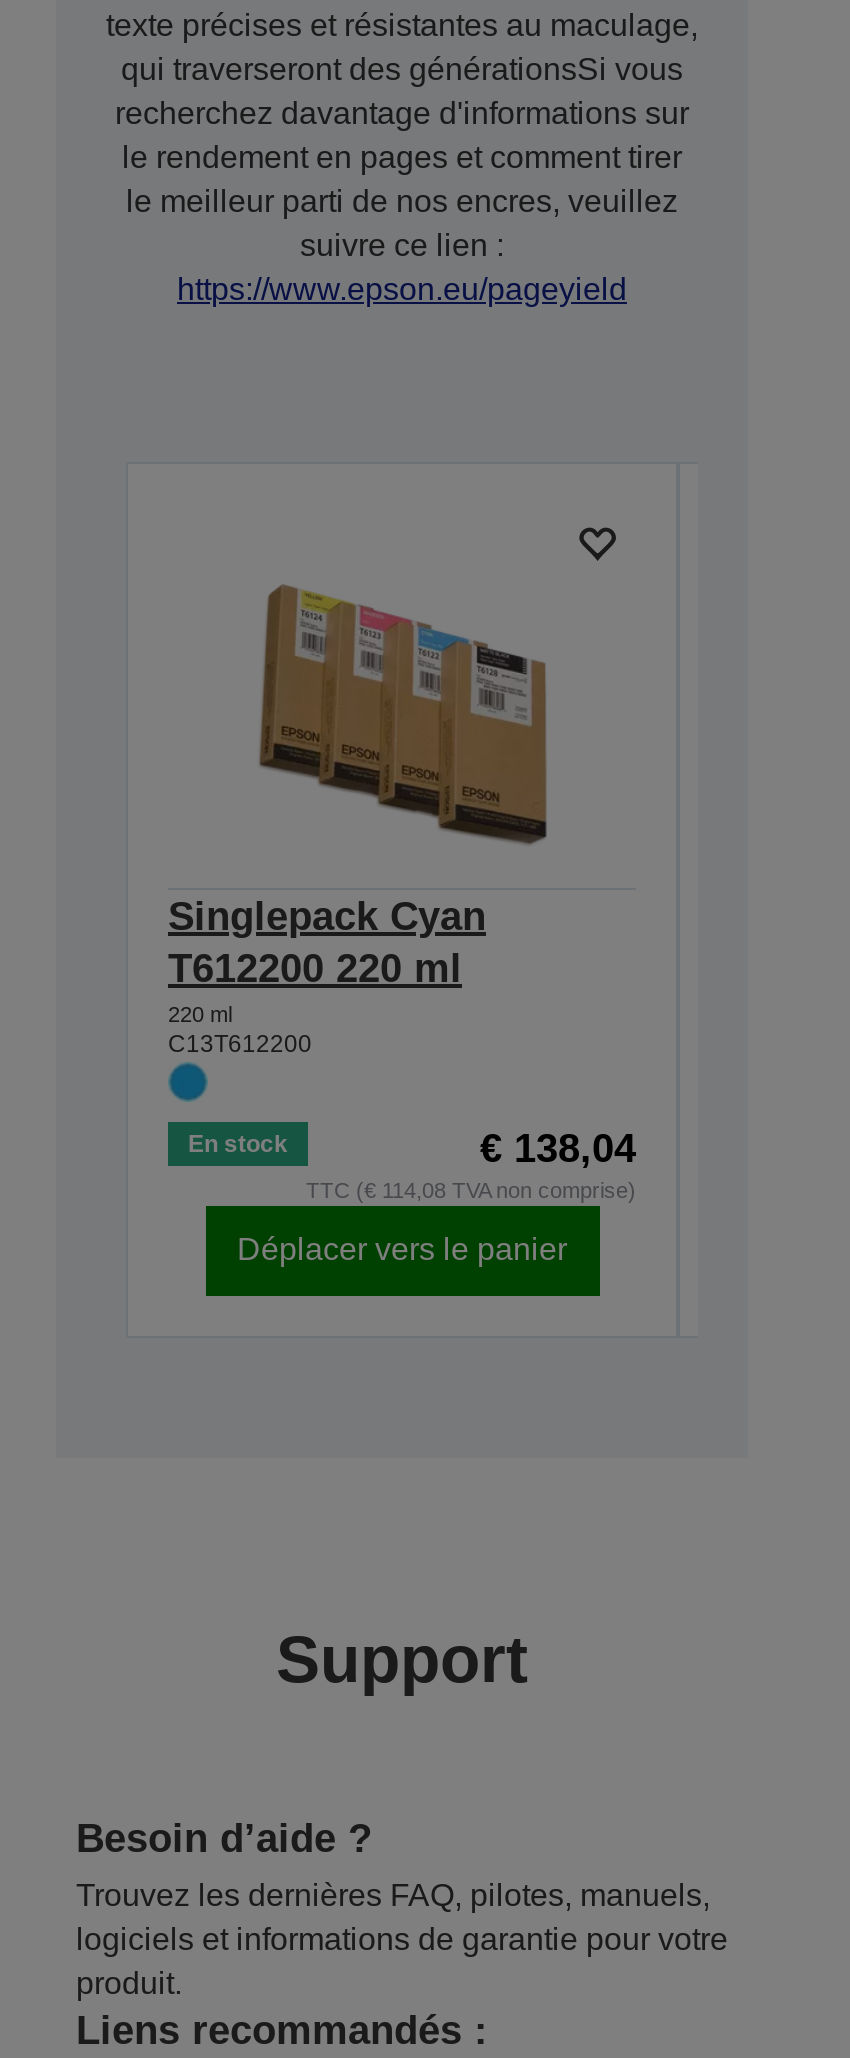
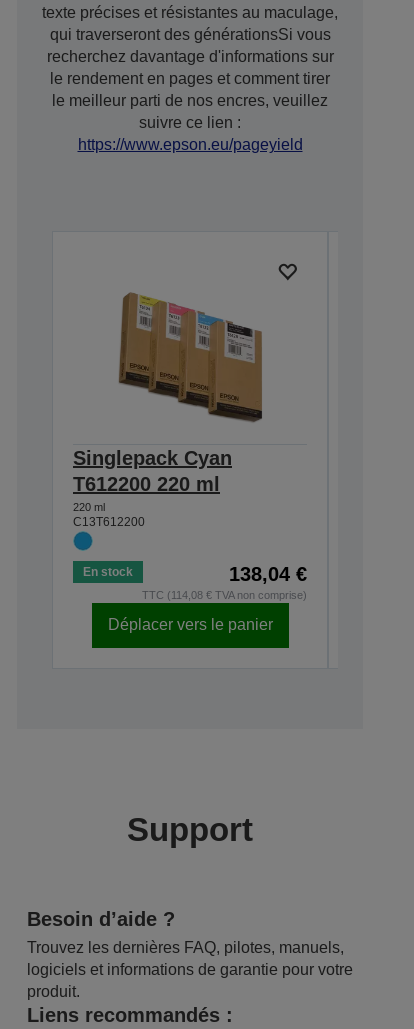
- € 138,04
+ 138,04 €

- TTC (€ 114,08 TVA non comprise)
+ TTC (114,08 € TVA non comprise)
